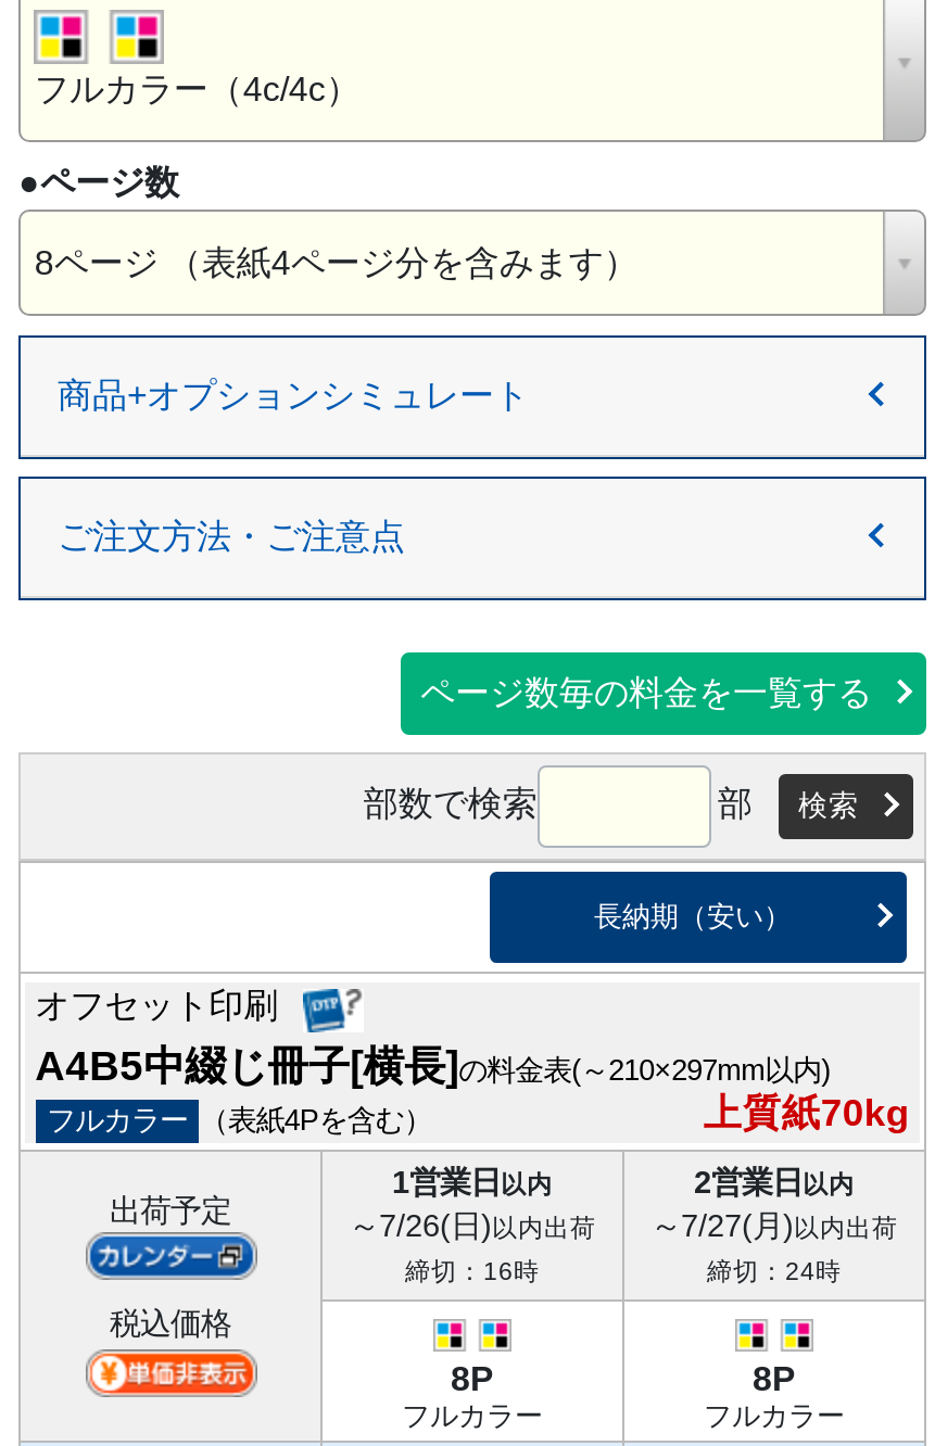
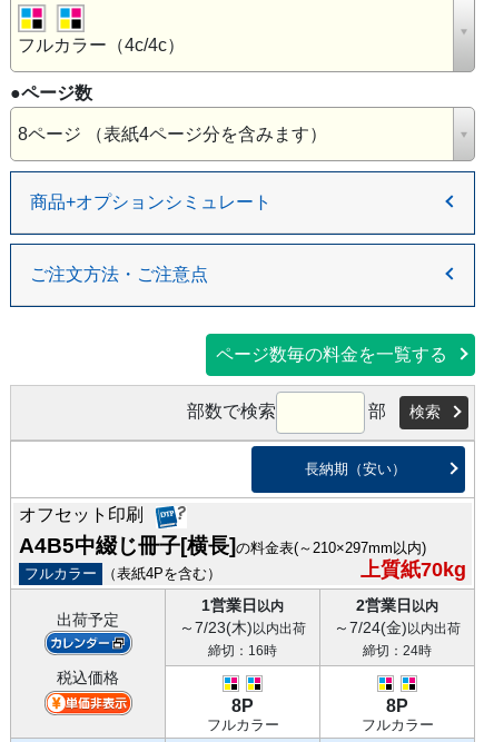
- ～7/26(日)以内出荷
+ ～7/23(木)以内出荷

- ～7/27(月)以内出荷
+ ～7/24(金)以内出荷
